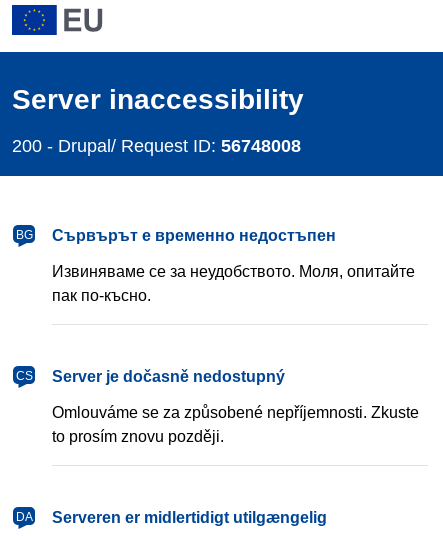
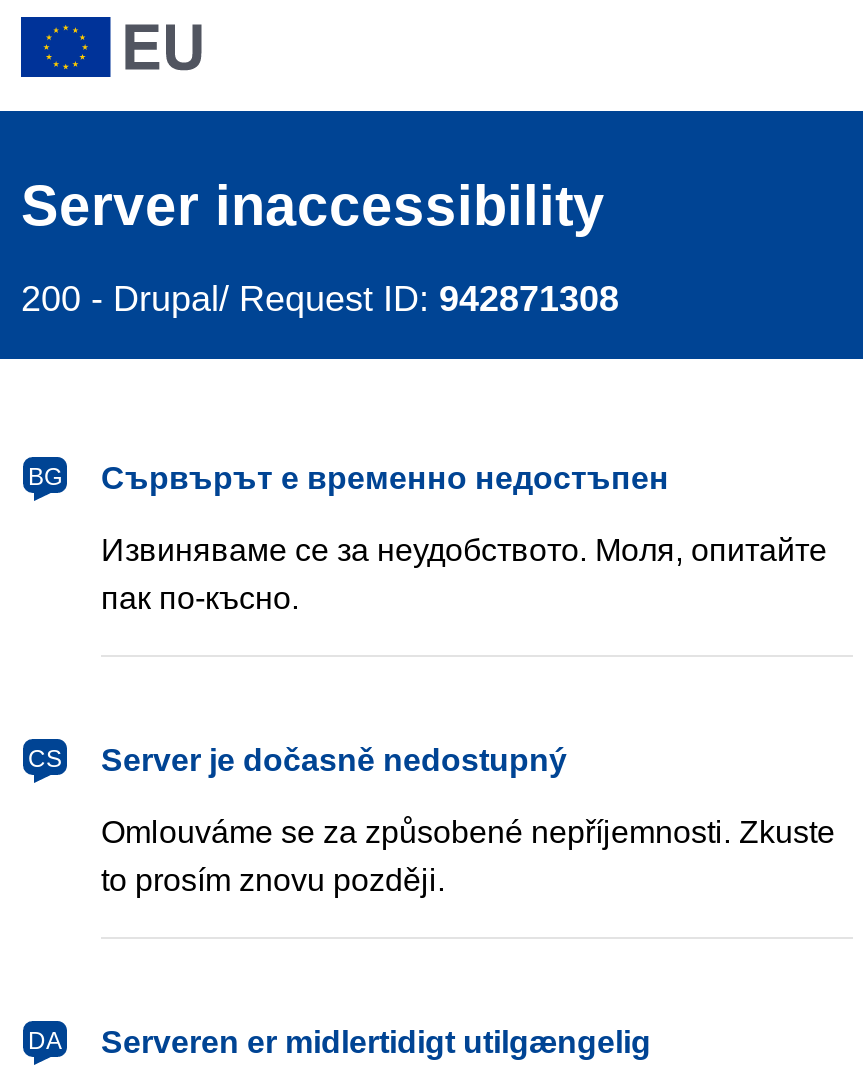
- 200 - Drupal/ Request ID: 56748008
+ 200 - Drupal/ Request ID: 942871308
